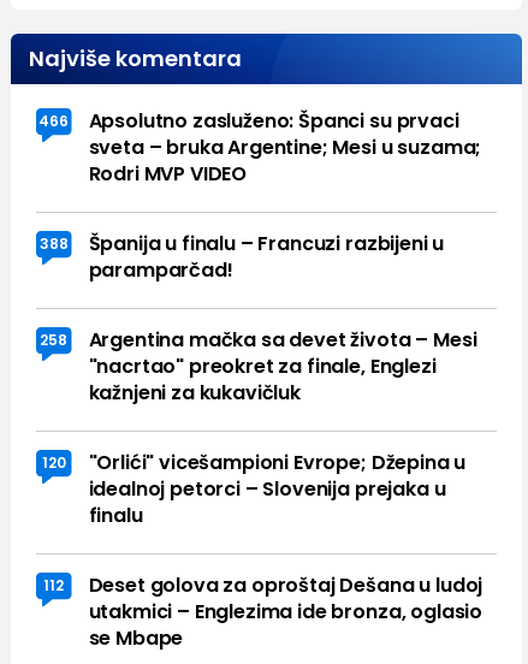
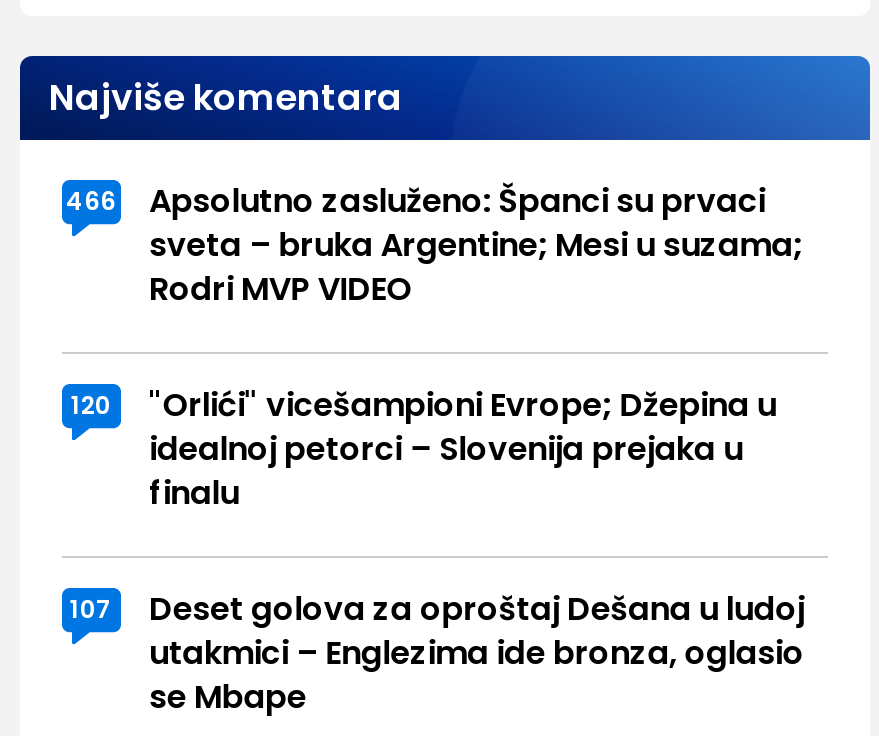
- 388
- Španija u finalu – Francuzi razbijeni u
- paramparčad!
- 258
- Argentina mačka sa devet života – Mesi
- "nacrtao" preokret za finale, Englezi
- kažnjeni za kukavičluk

- 112 Deset golova za oproštaj Dešana u ludoj
+ 107 Deset golova za oproštaj Dešana u ludoj
